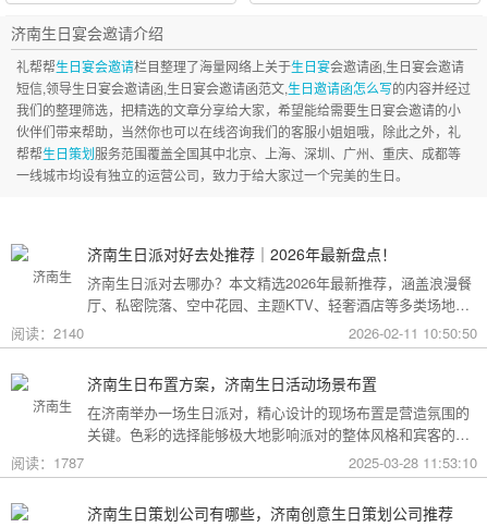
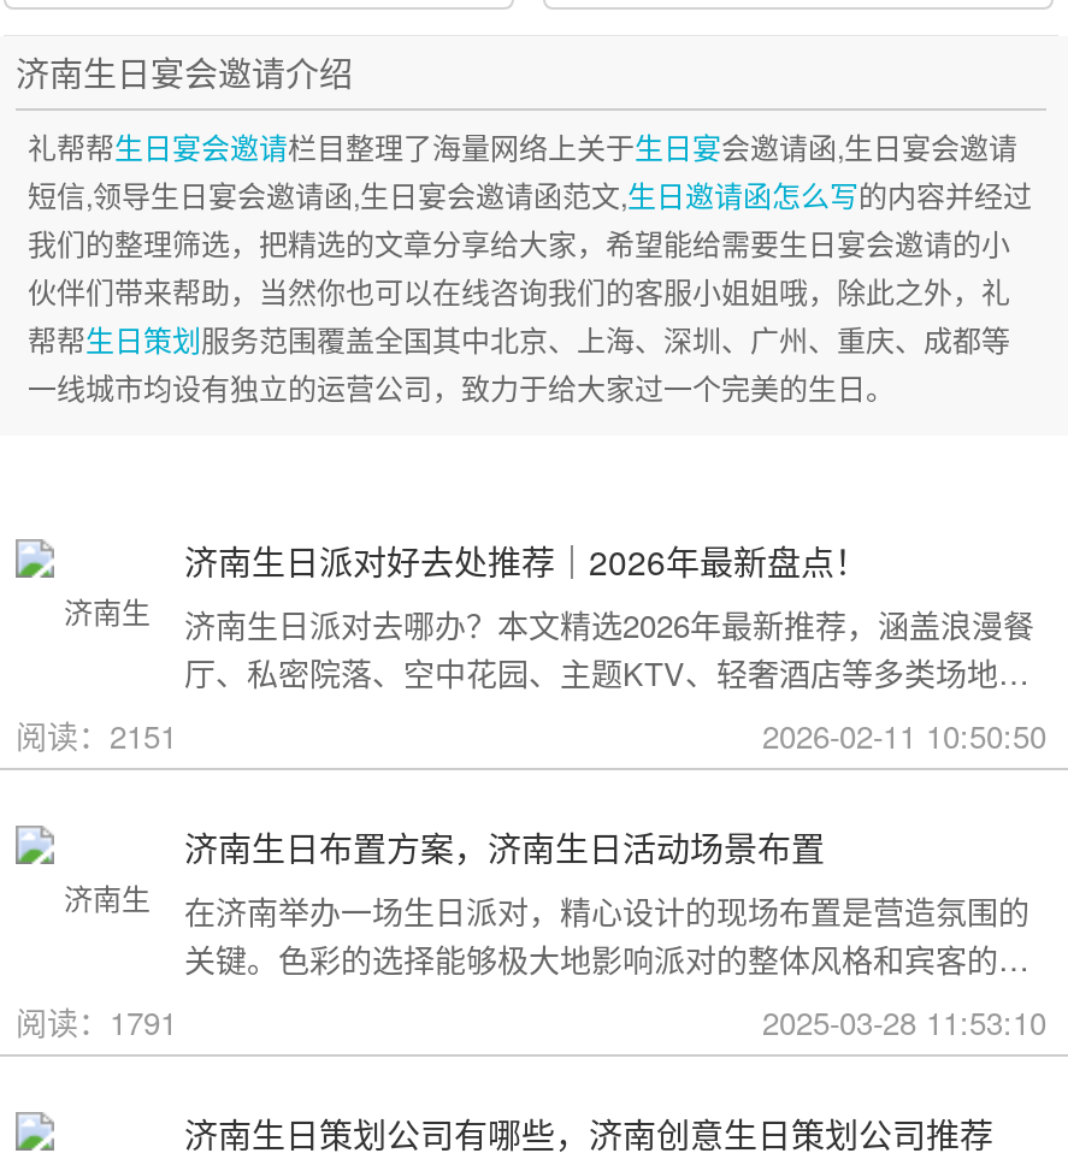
- 阅读：2140
+ 阅读：2151

- 阅读：1787
+ 阅读：1791
